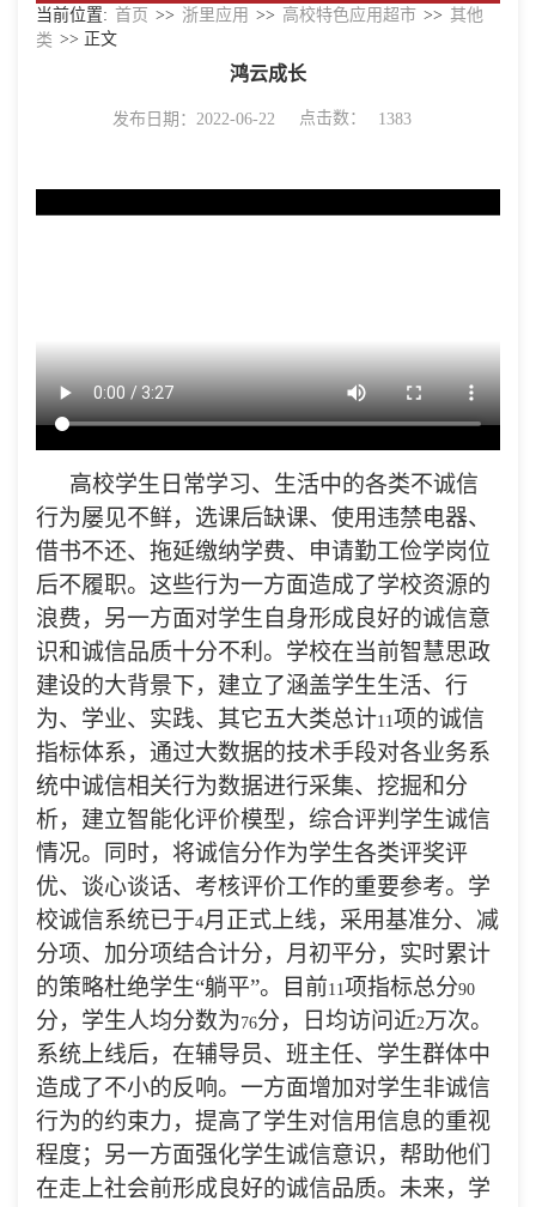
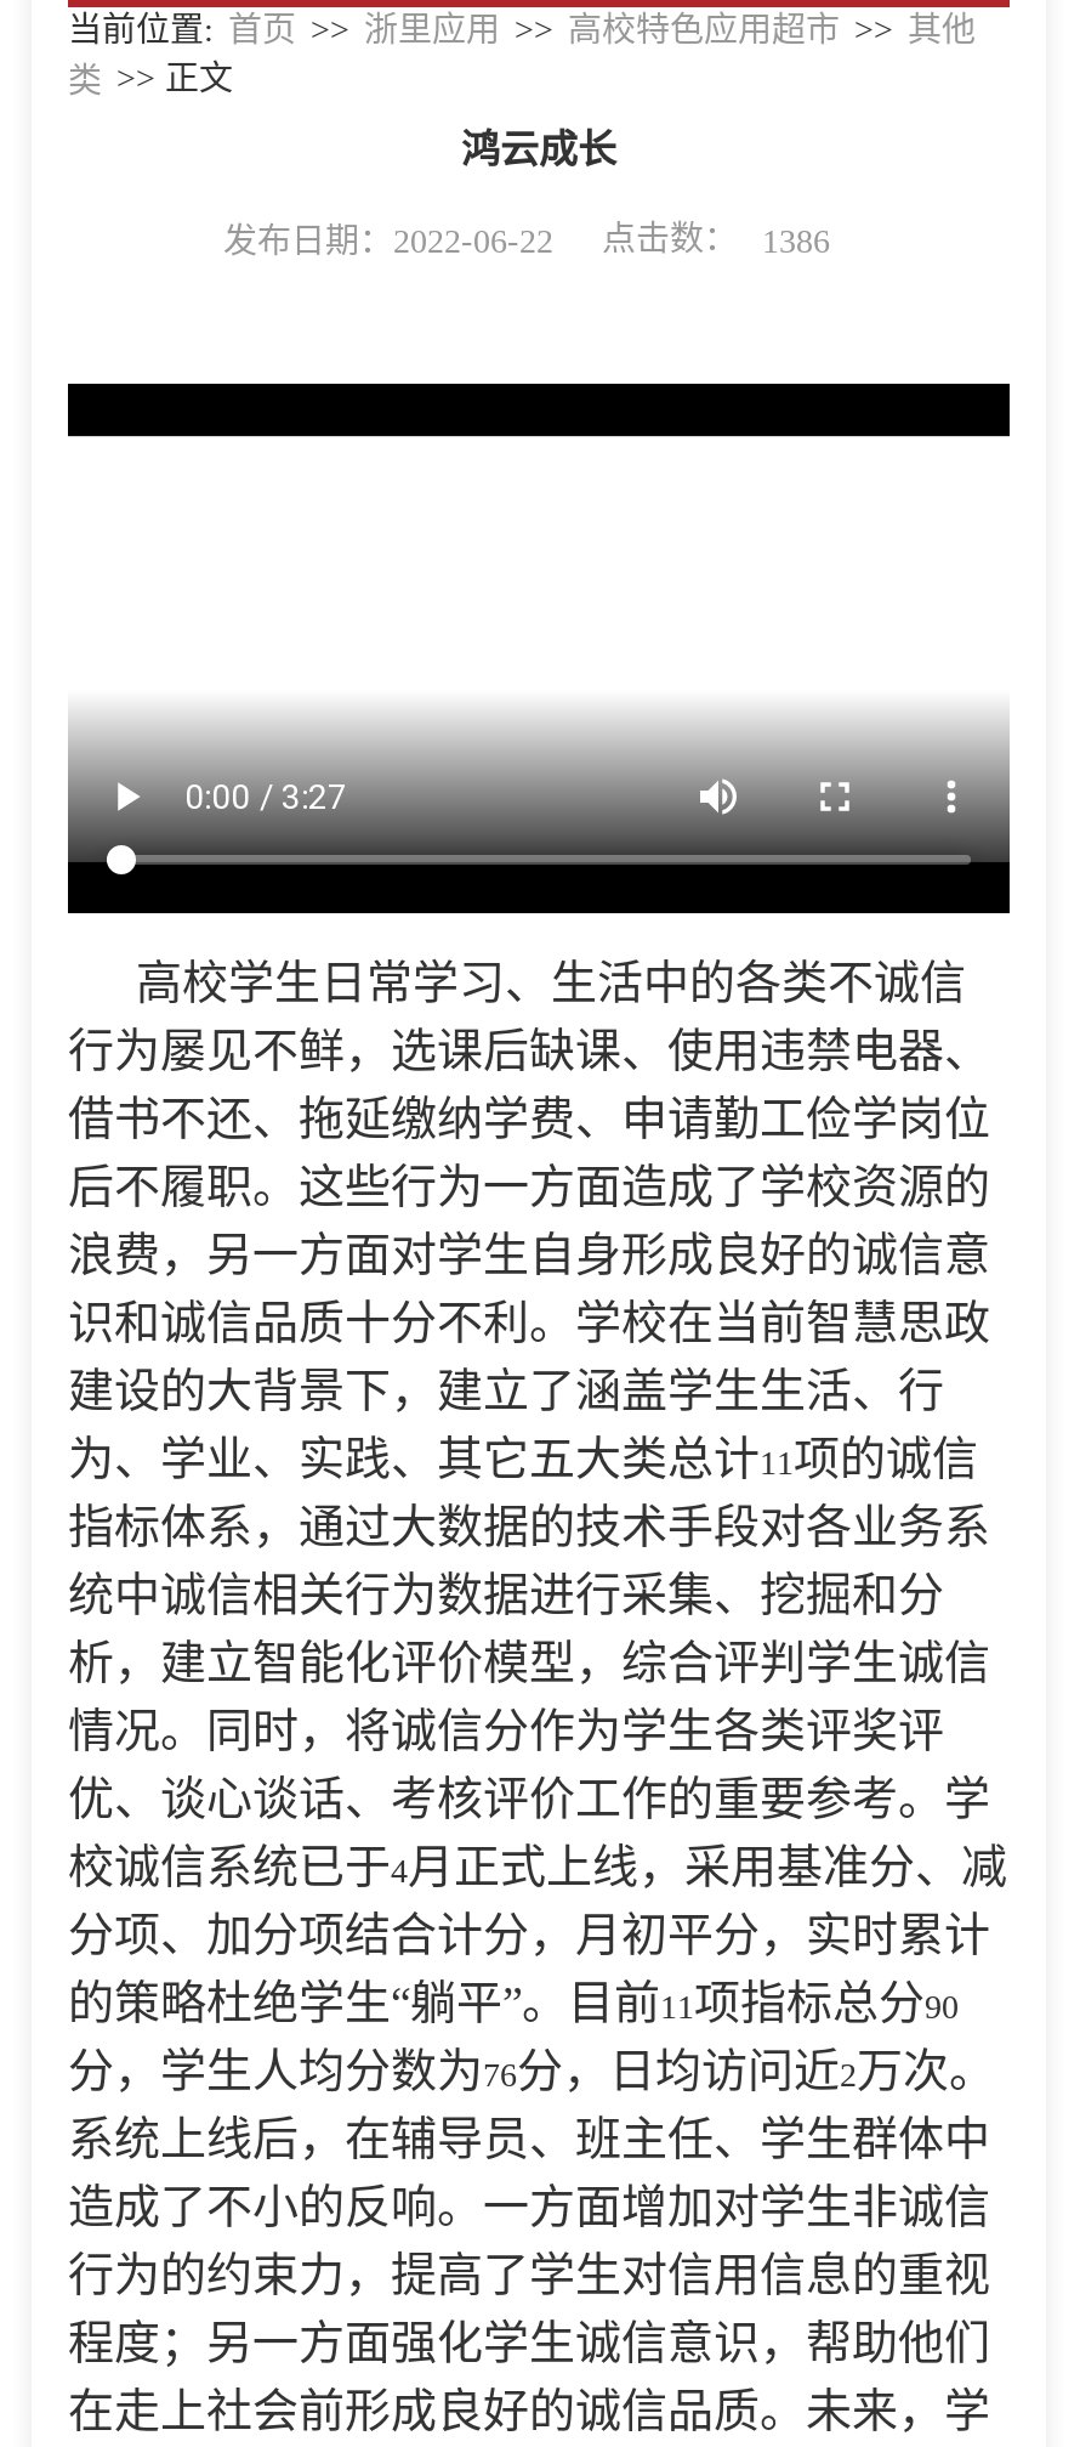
- 发布日期：2022-06-22 点击数： 1383
+ 发布日期：2022-06-22 点击数： 1386
